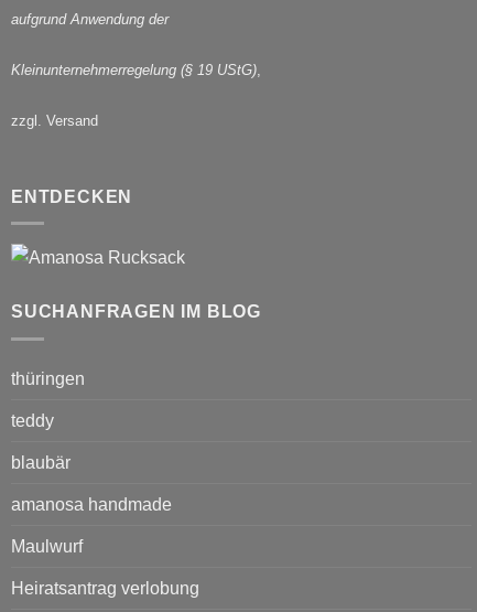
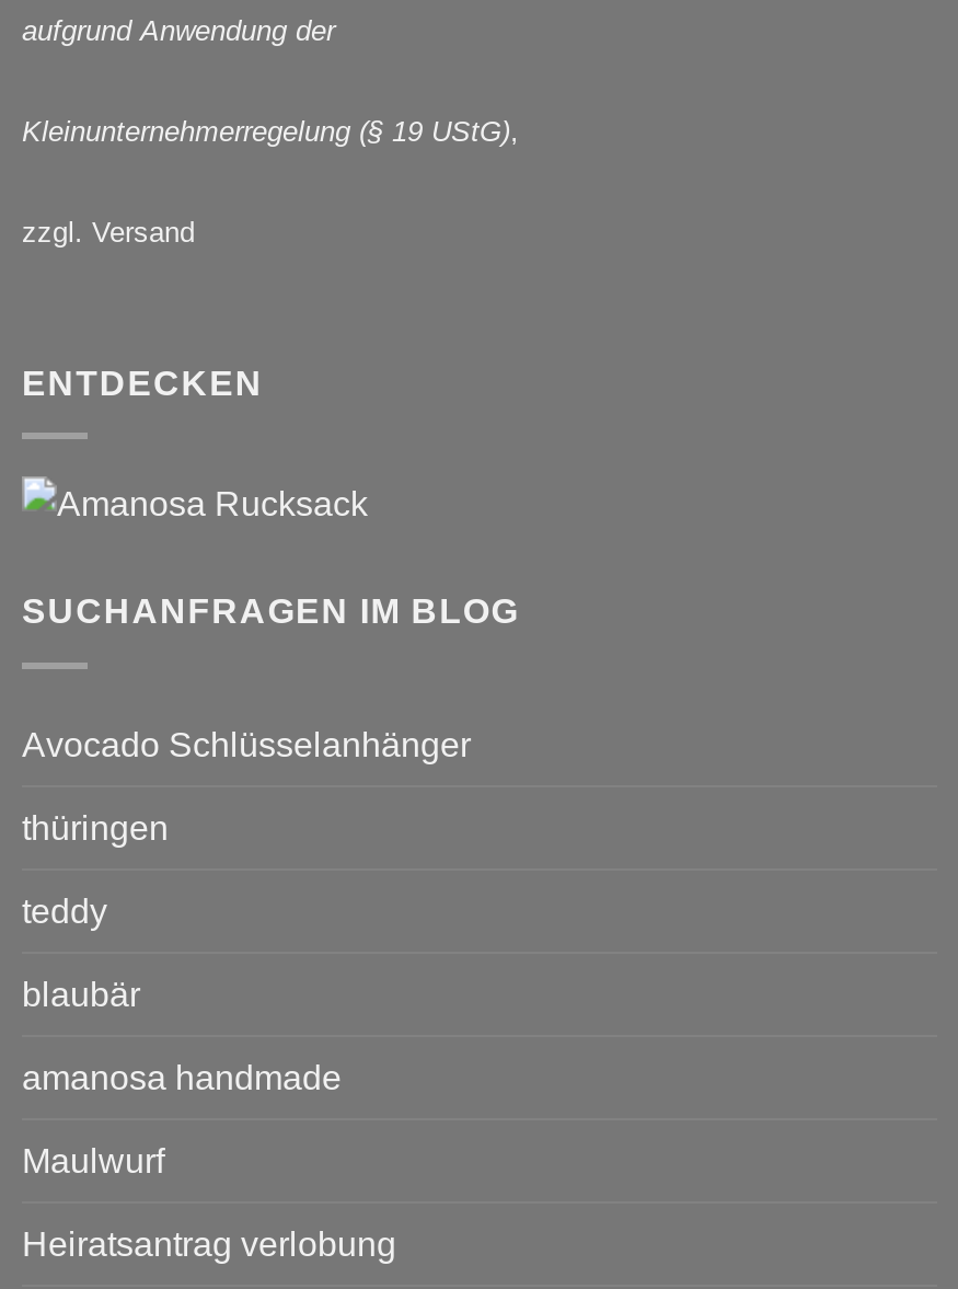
+ Avocado Schlüsselanhänger
